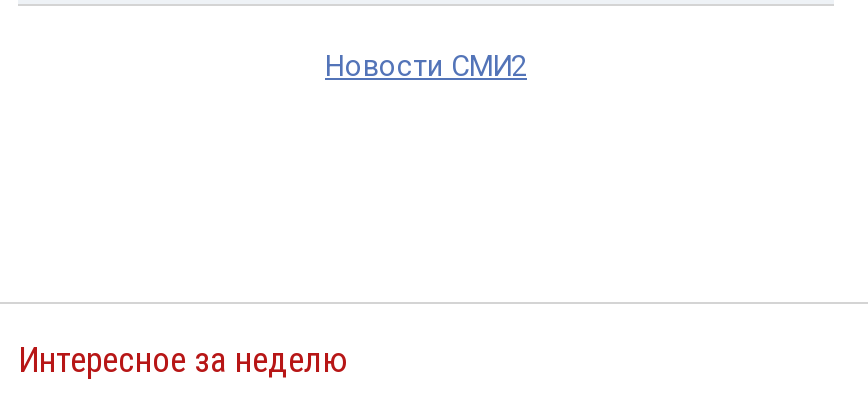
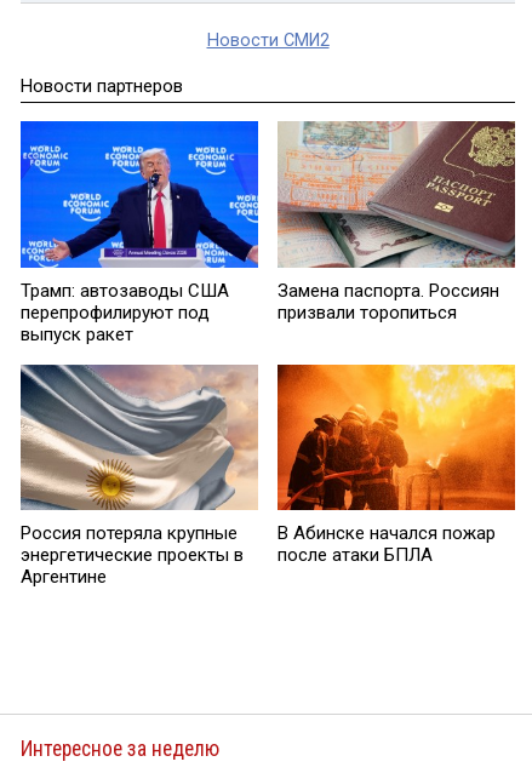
+ [image]
+ Трамп: автозаводы США
+ перепрофилируют под
+ выпуск ракет

+ [image]
+ Россия потеряла крупные
+ энергетические проекты в
+ Аргентине

+ Новости партнеров

+ [image]
+ Замена паспорта. Россиян
+ призвали торопиться

+ [image]
+ В Абинске начался пожар
+ после атаки БПЛА
